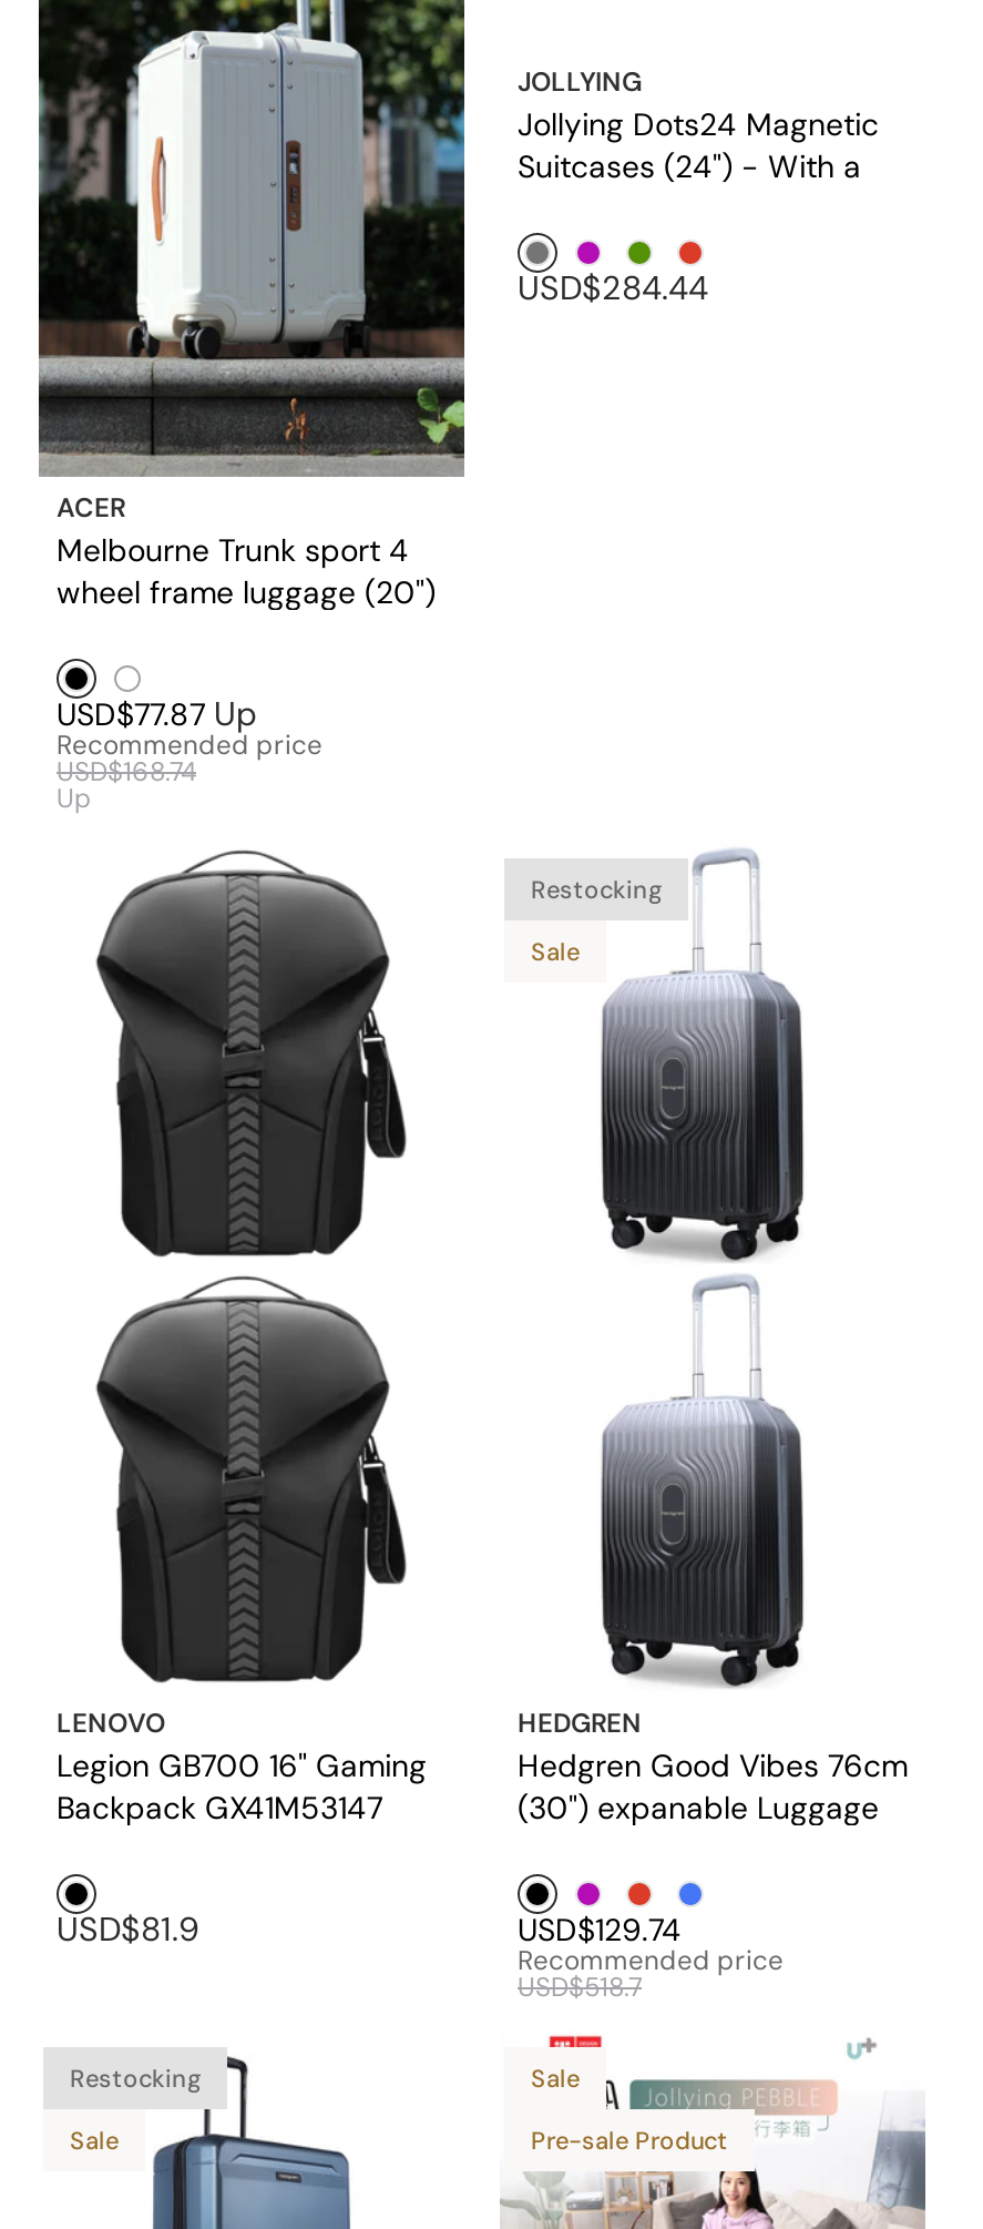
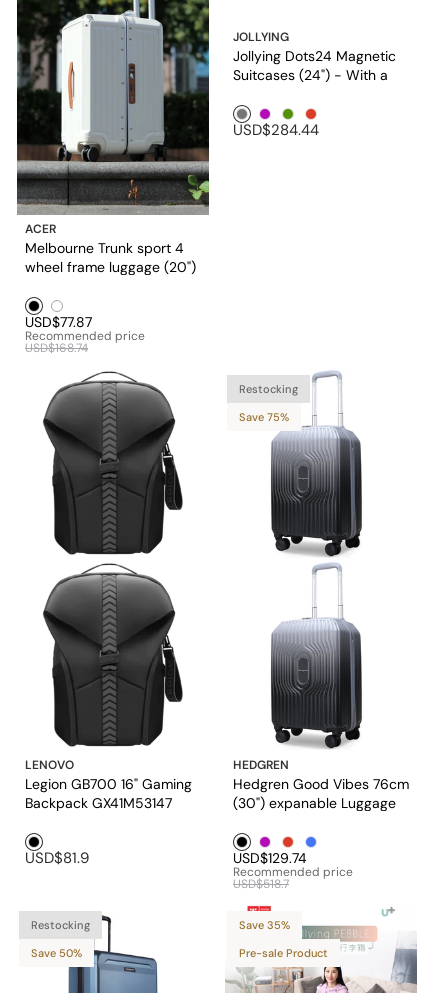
- USD$77.87 Up
+ USD$77.87

- Up

- Sale
+ Save 75%

- Sale
+ Save 35%

- Sale
+ Save 50%
